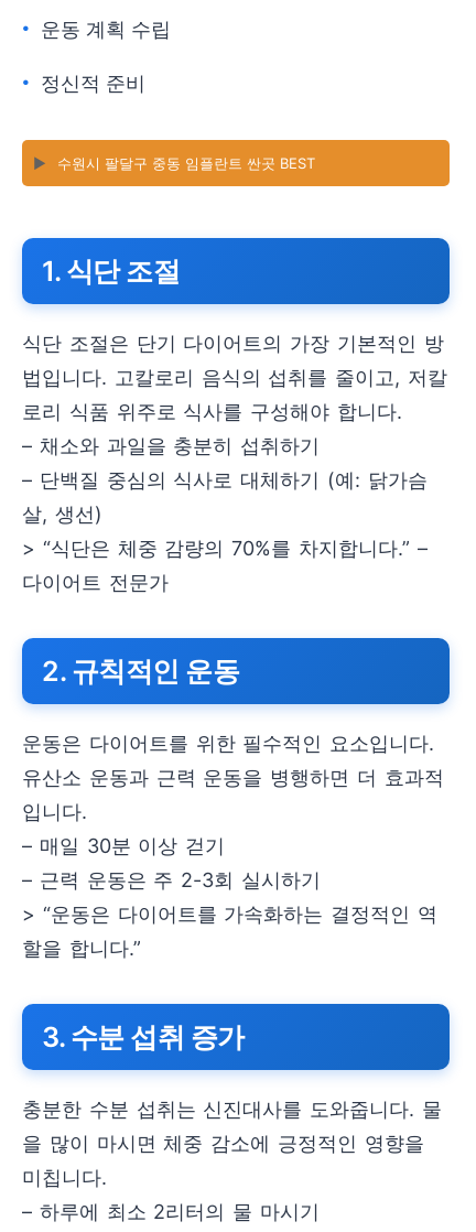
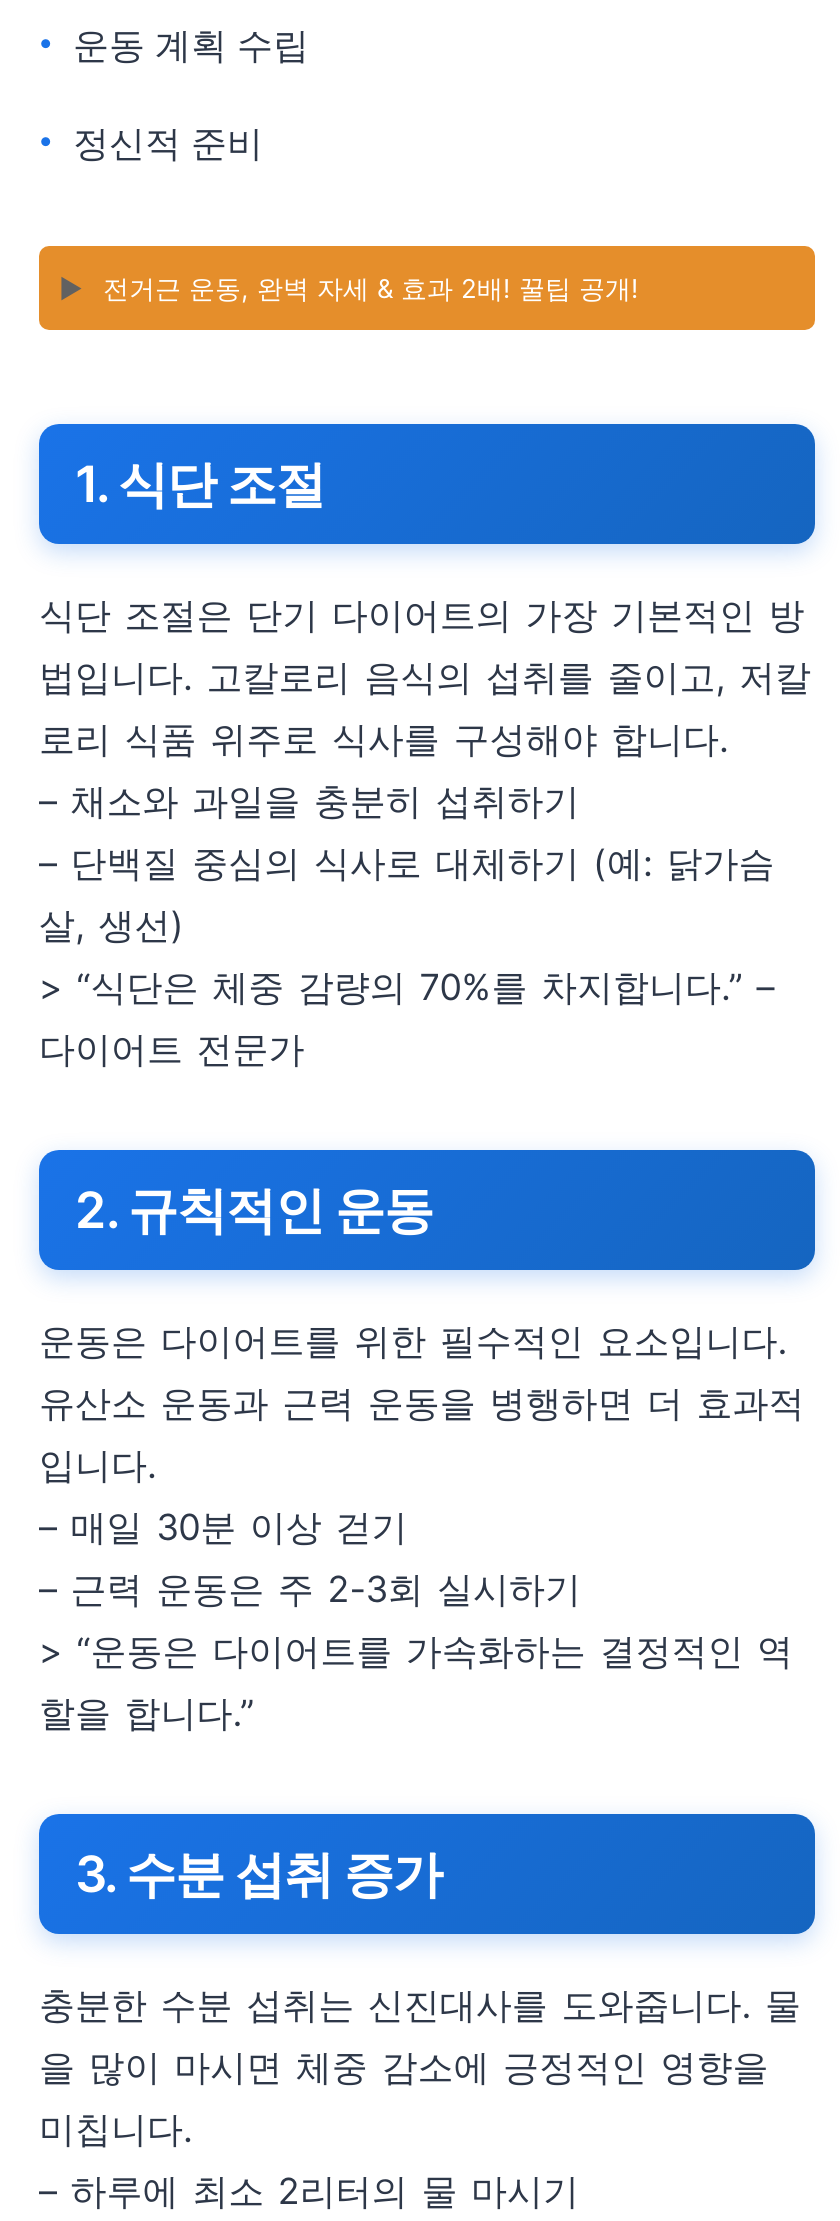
- 수원시 팔달구 중동 임플란트 싼곳 BEST
+ 전거근 운동, 완벽 자세 & 효과 2배! 꿀팁 공개!
